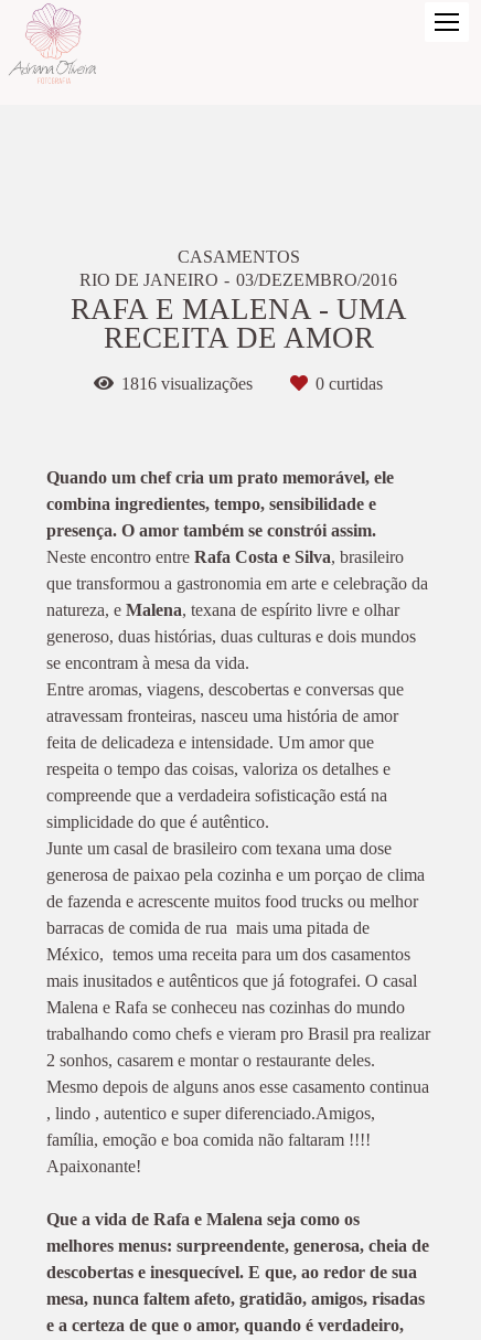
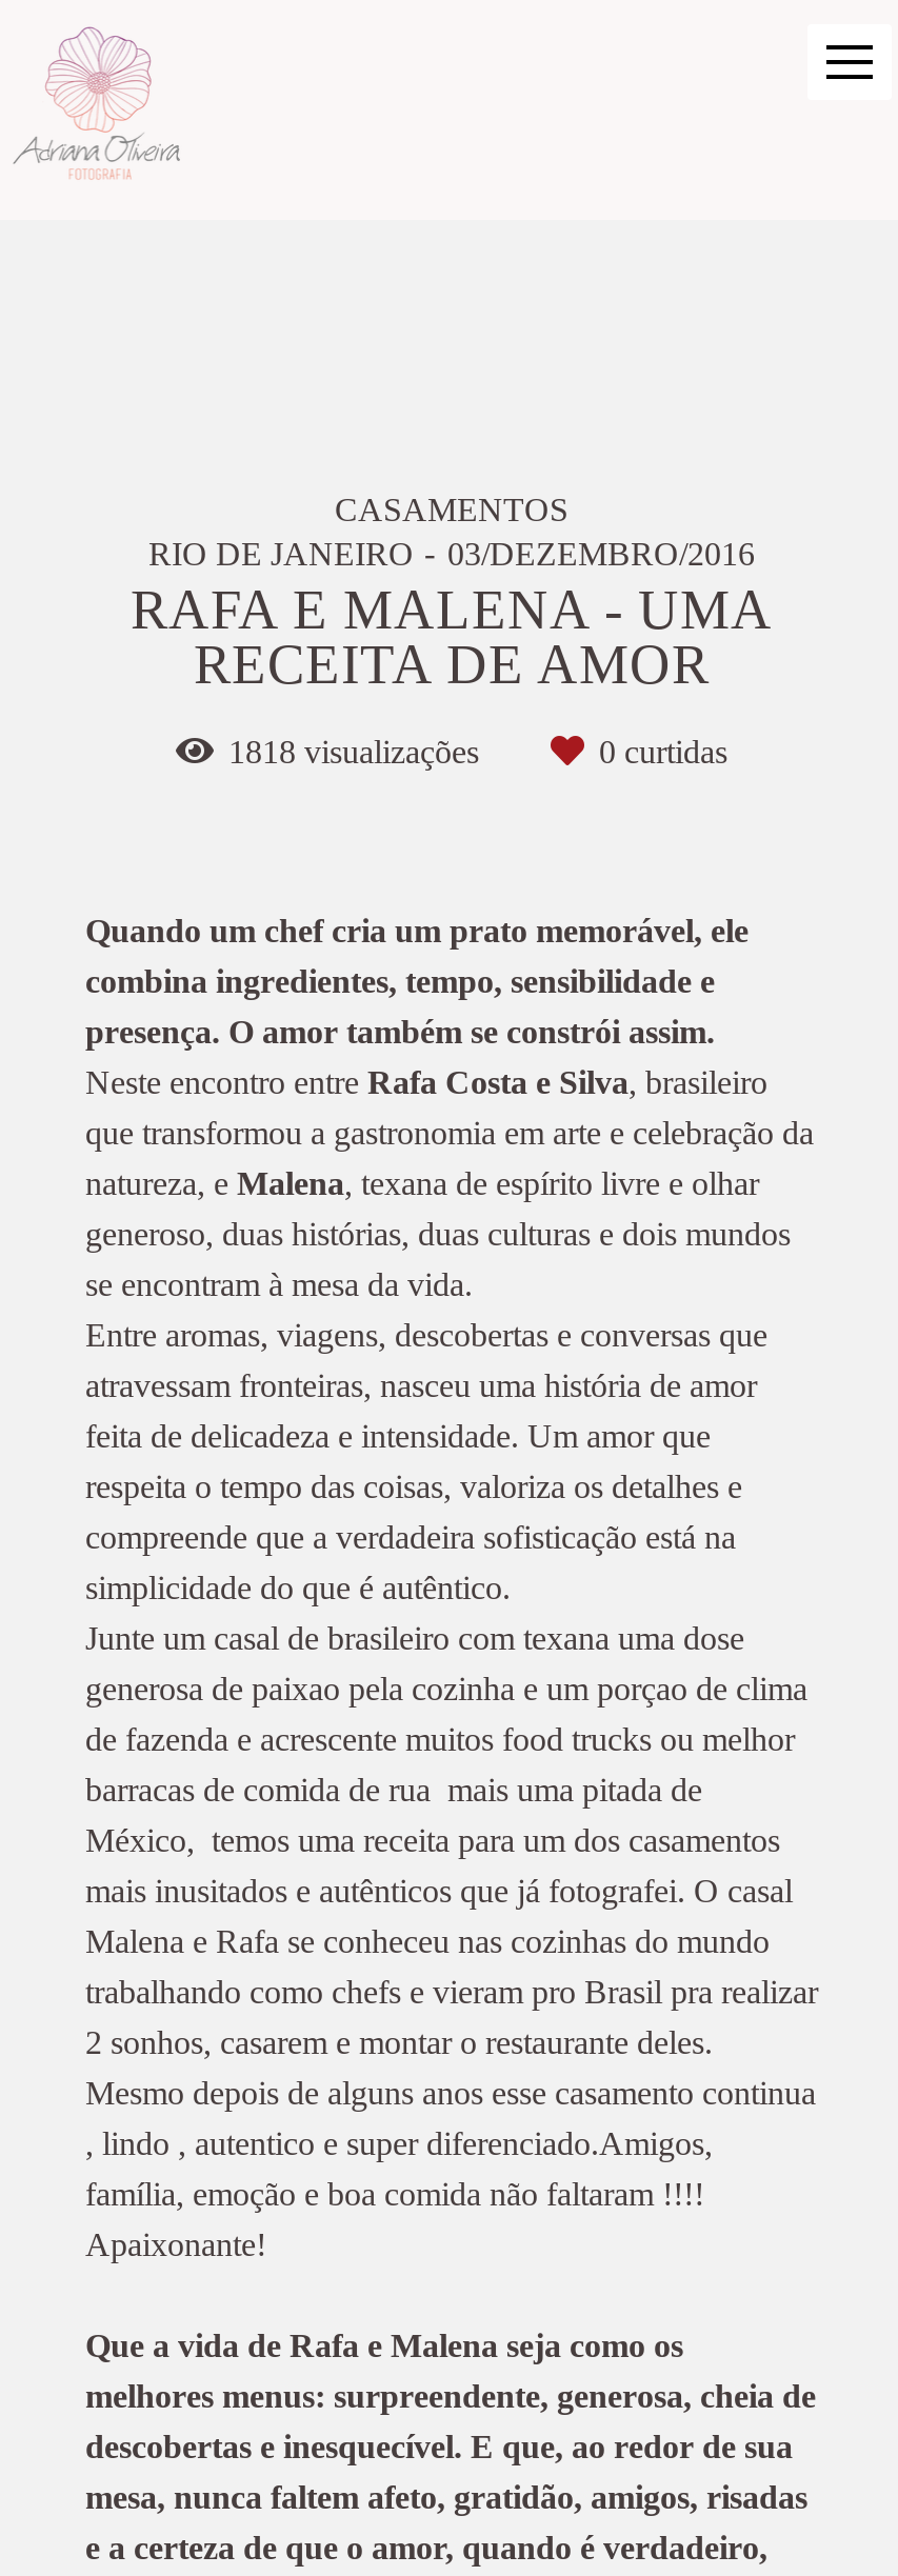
- 1816 visualizações
+ 1818 visualizações
